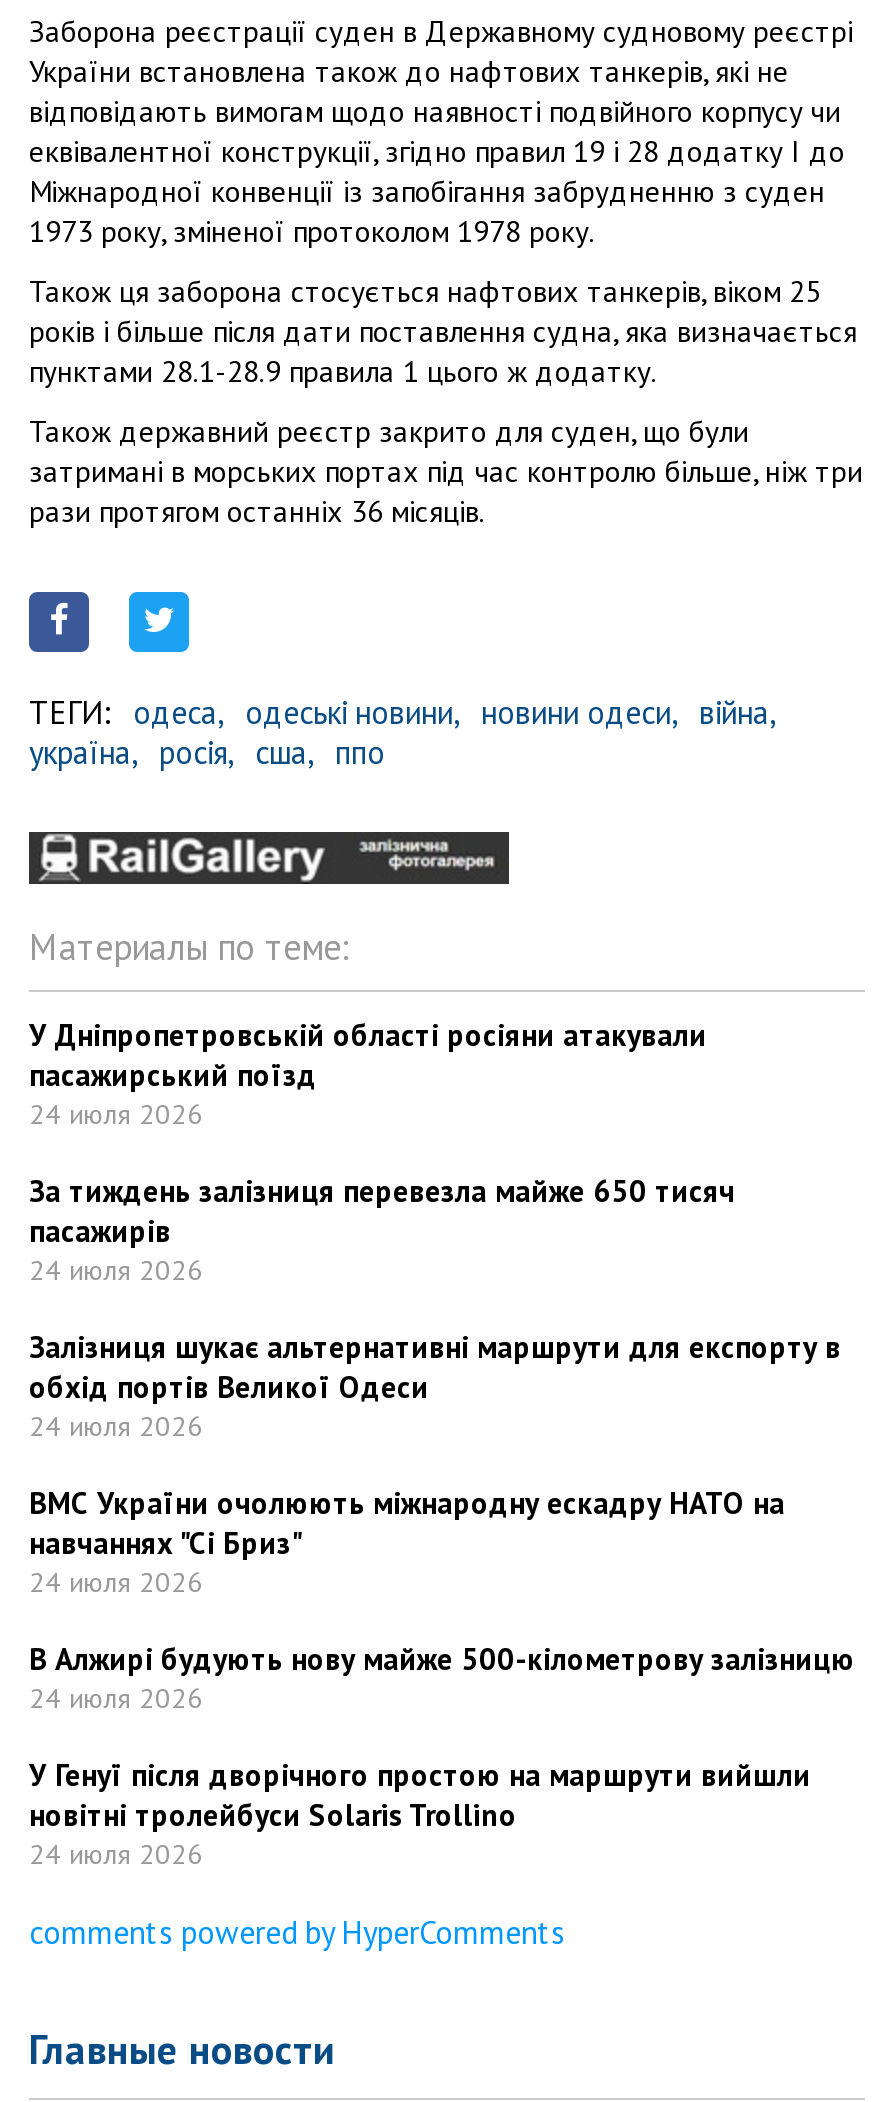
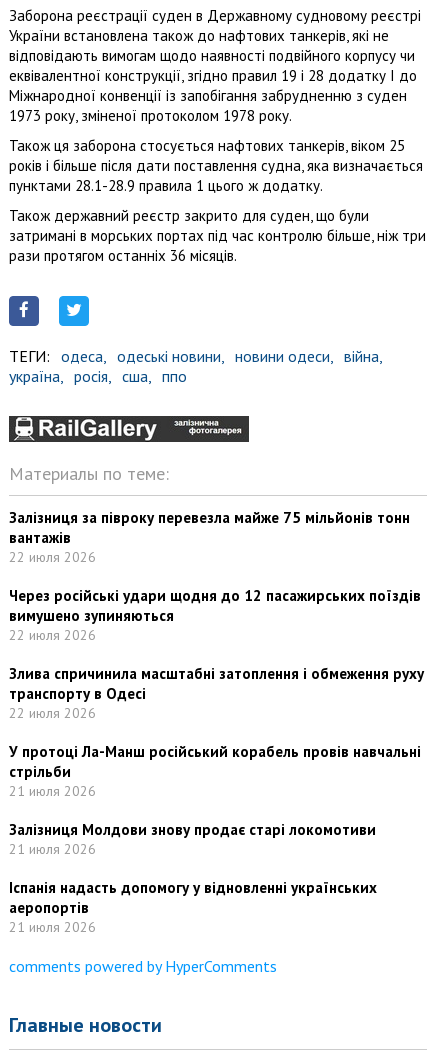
- У Дніпропетровській області росіяни атакували
- пасажирський поїзд
- 24 июля 2026
+ Залізниця за півроку перевезла майже 75 мільйонів тонн
+ вантажів
+ 22 июля 2026

- За тиждень залізниця перевезла майже 650 тисяч
- пасажирів
- 24 июля 2026
+ Через російські удари щодня до 12 пасажирських поїздів
+ вимушено зупиняються
+ 22 июля 2026

- Залізниця шукає альтернативні маршрути для експорту в
- обхід портів Великої Одеси
- 24 июля 2026
+ Злива спричинила масштабні затоплення і обмеження руху
+ транспорту в Одесі
+ 22 июля 2026

- ВМС України очолюють міжнародну ескадру НАТО на
- навчаннях "Сі Бриз"
- 24 июля 2026
+ У протоці Ла-Манш російський корабель провів навчальні
+ стрільби
+ 21 июля 2026

- В Алжирі будують нову майже 500-кілометрову залізницю
- 24 июля 2026
+ Залізниця Молдови знову продає старі локомотиви
+ 21 июля 2026

- У Генуї після дворічного простою на маршрути вийшли
- новітні тролейбуси Solaris Trollino
- 24 июля 2026
+ Іспанія надасть допомогу у відновленні українських
+ аеропортів
+ 21 июля 2026
